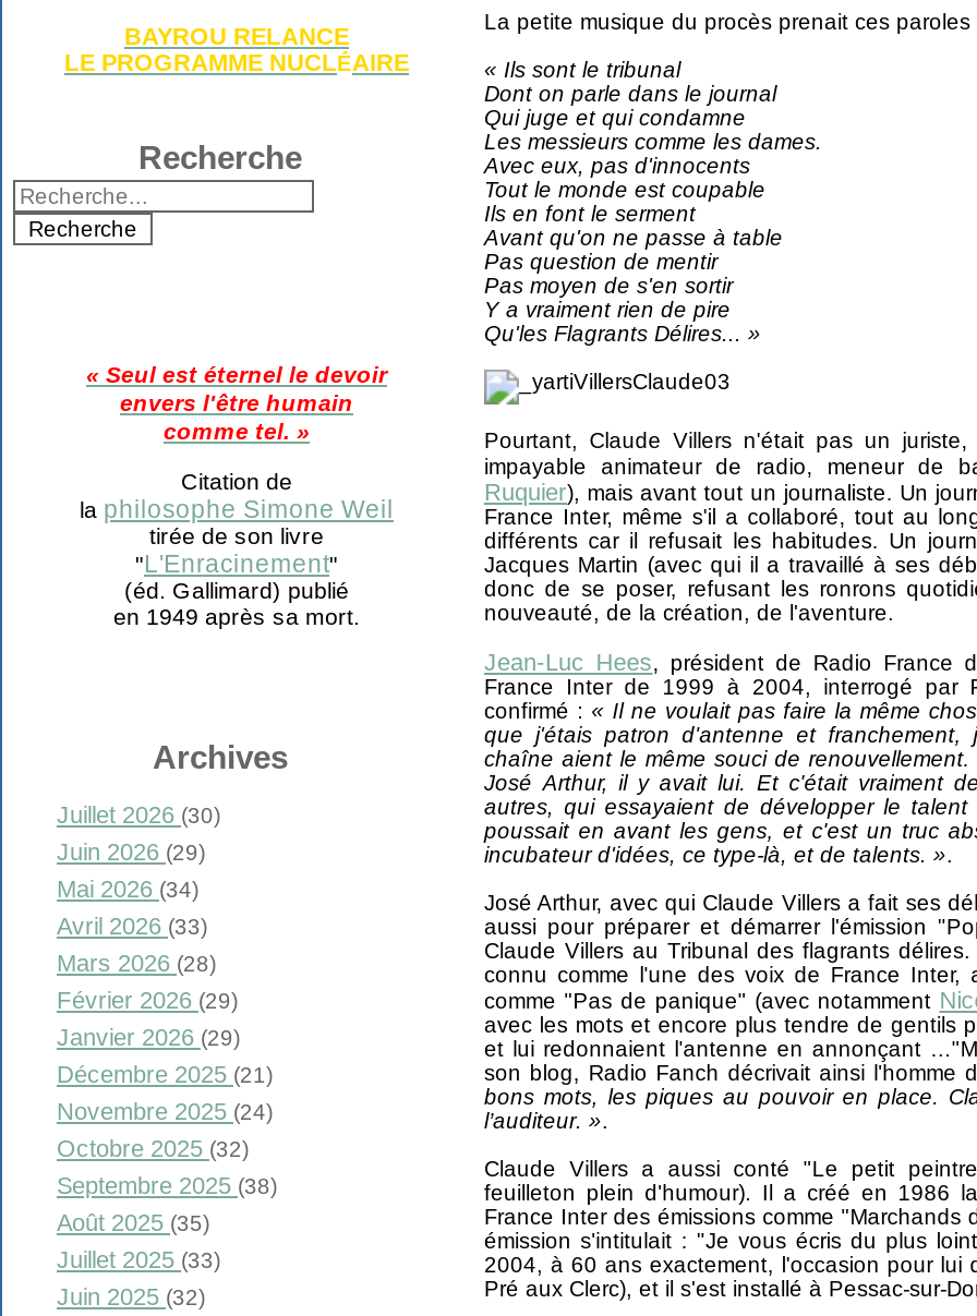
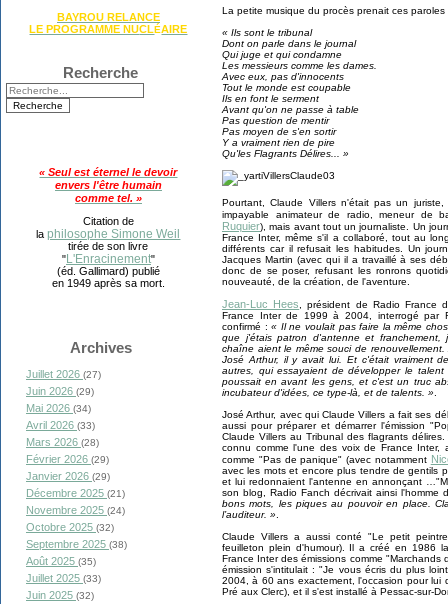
- Juillet 2026 (30)
+ Juillet 2026 (27)
